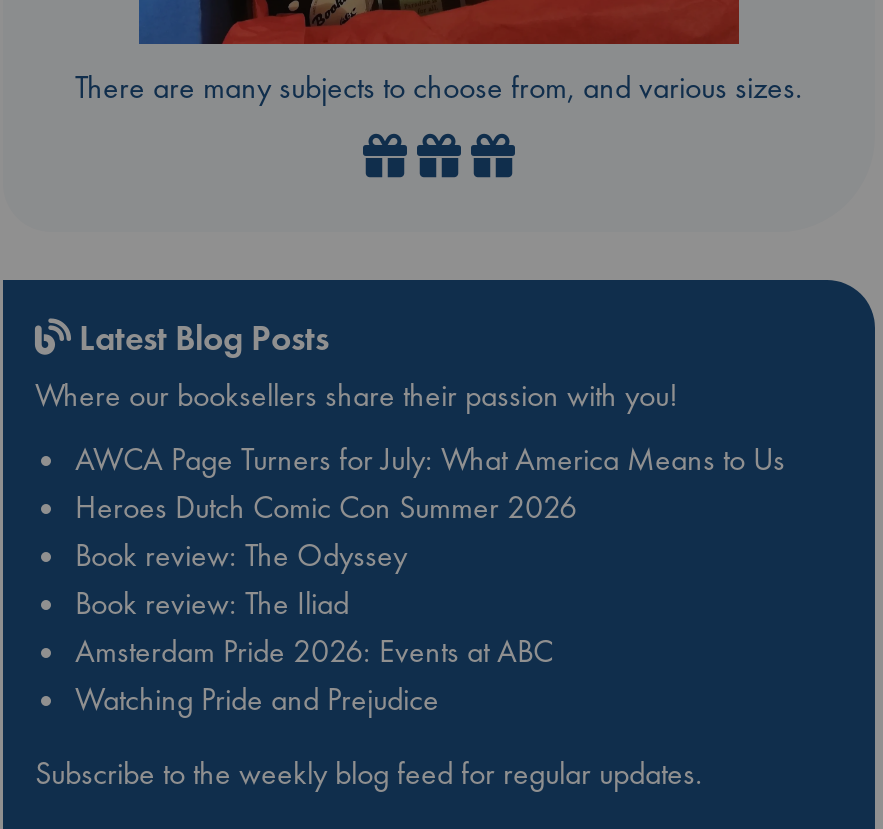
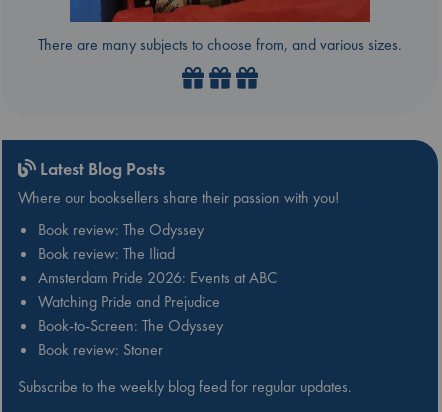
- AWCA Page Turners for July: What America Means to Us
- Heroes Dutch Comic Con Summer 2026

moved up: Book review: The Odyssey | Book review: The Iliad | Amsterdam Pride 2026: Events at ABC | Watching Pride and Prejudice

+ Book-to-Screen: The Odyssey
+ Book review: Stoner
